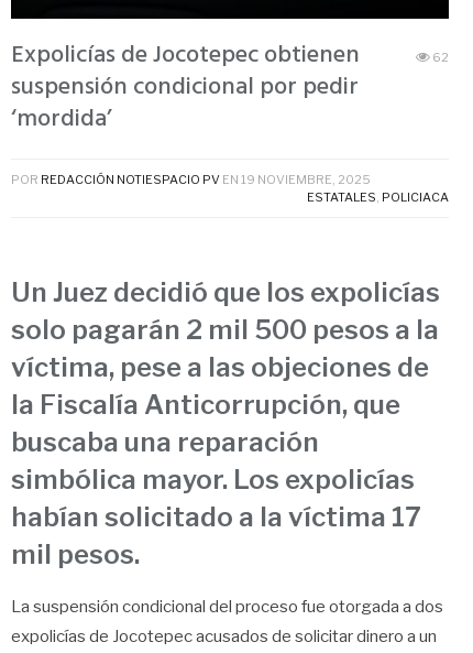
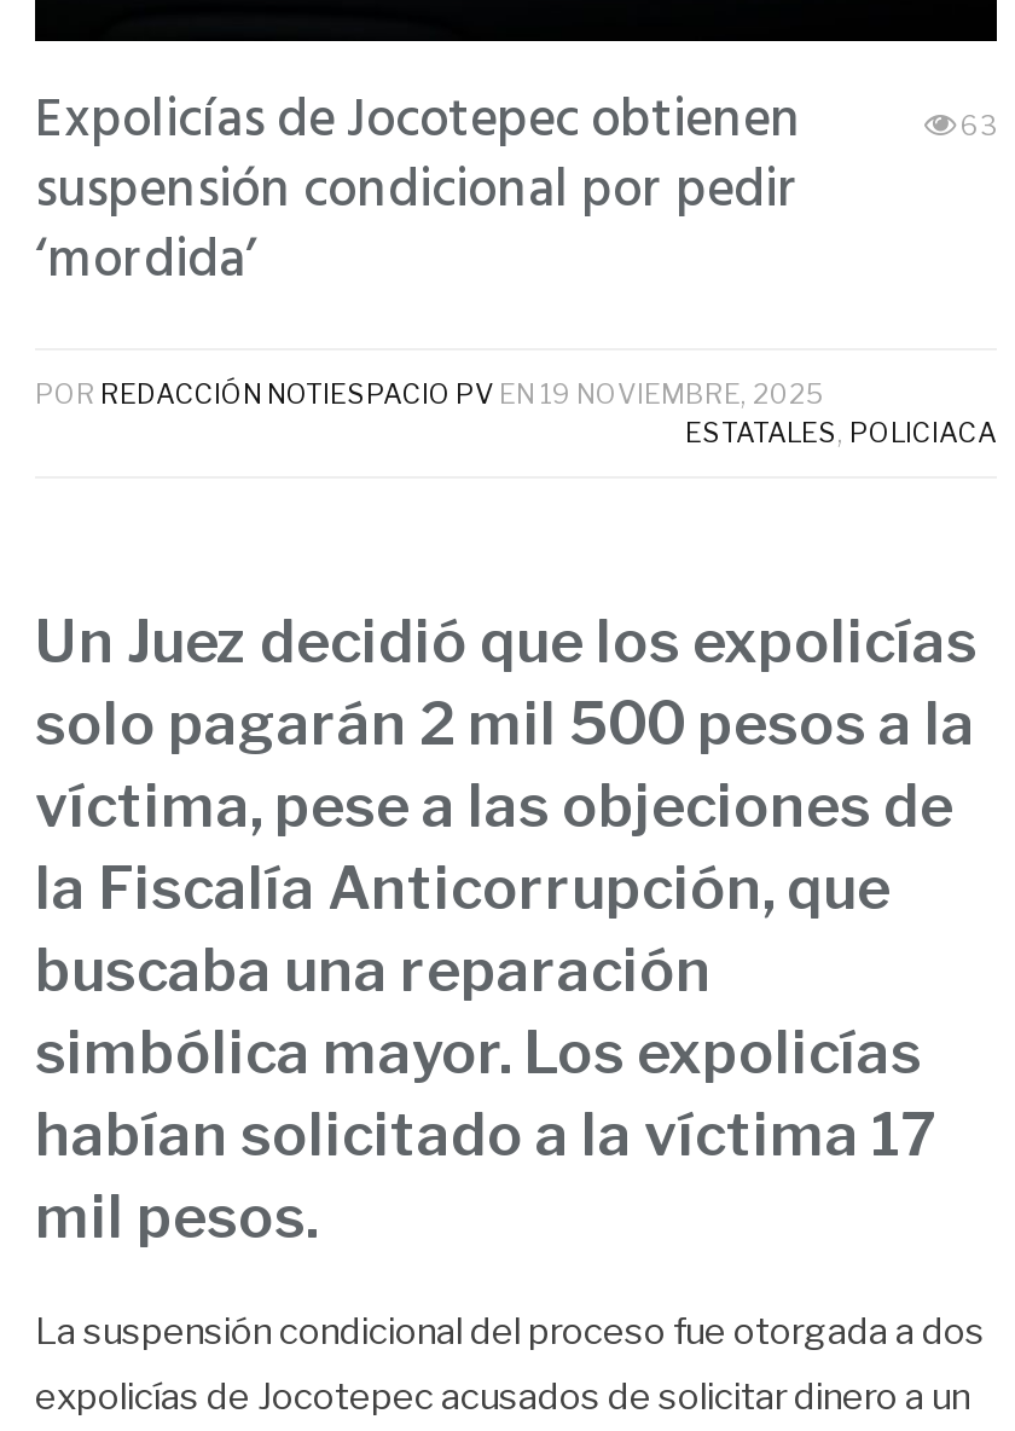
- 62
+ 63
